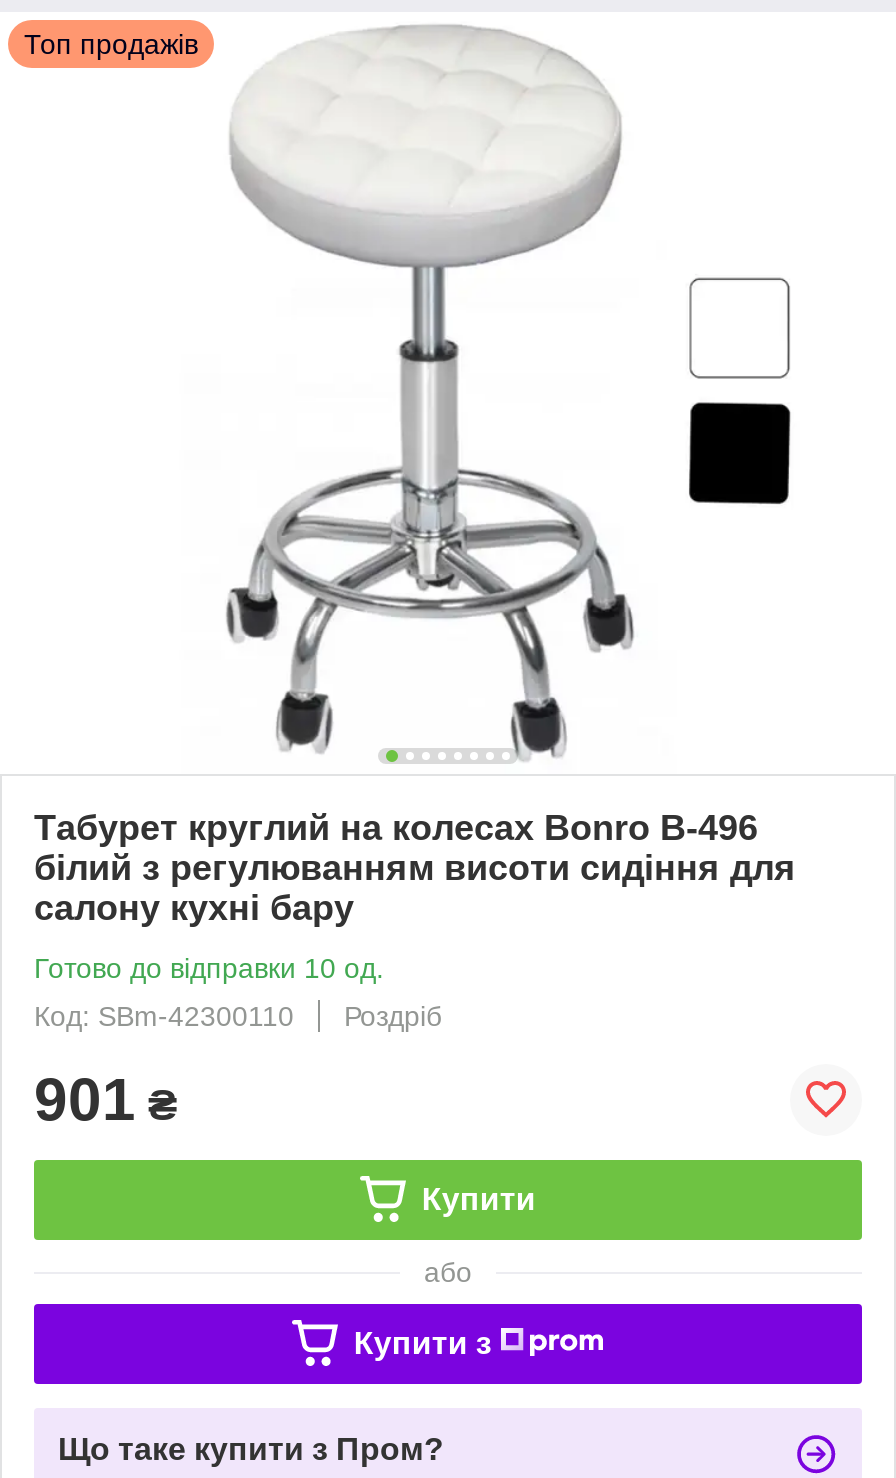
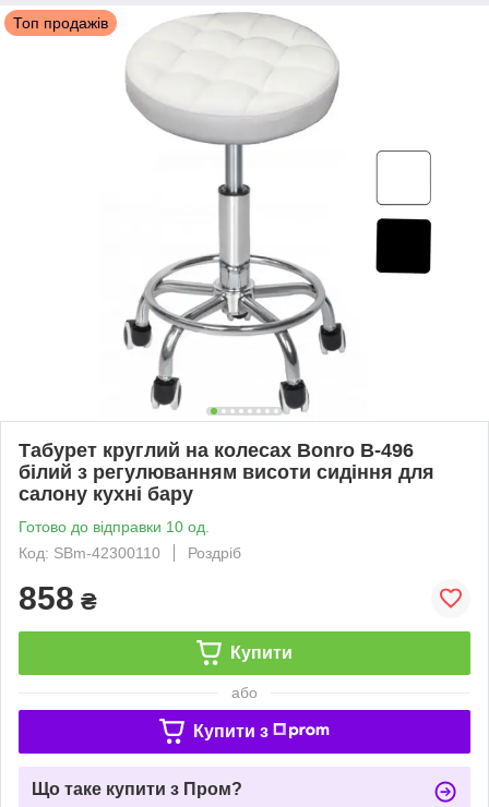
- 901 ₴
+ 858 ₴
